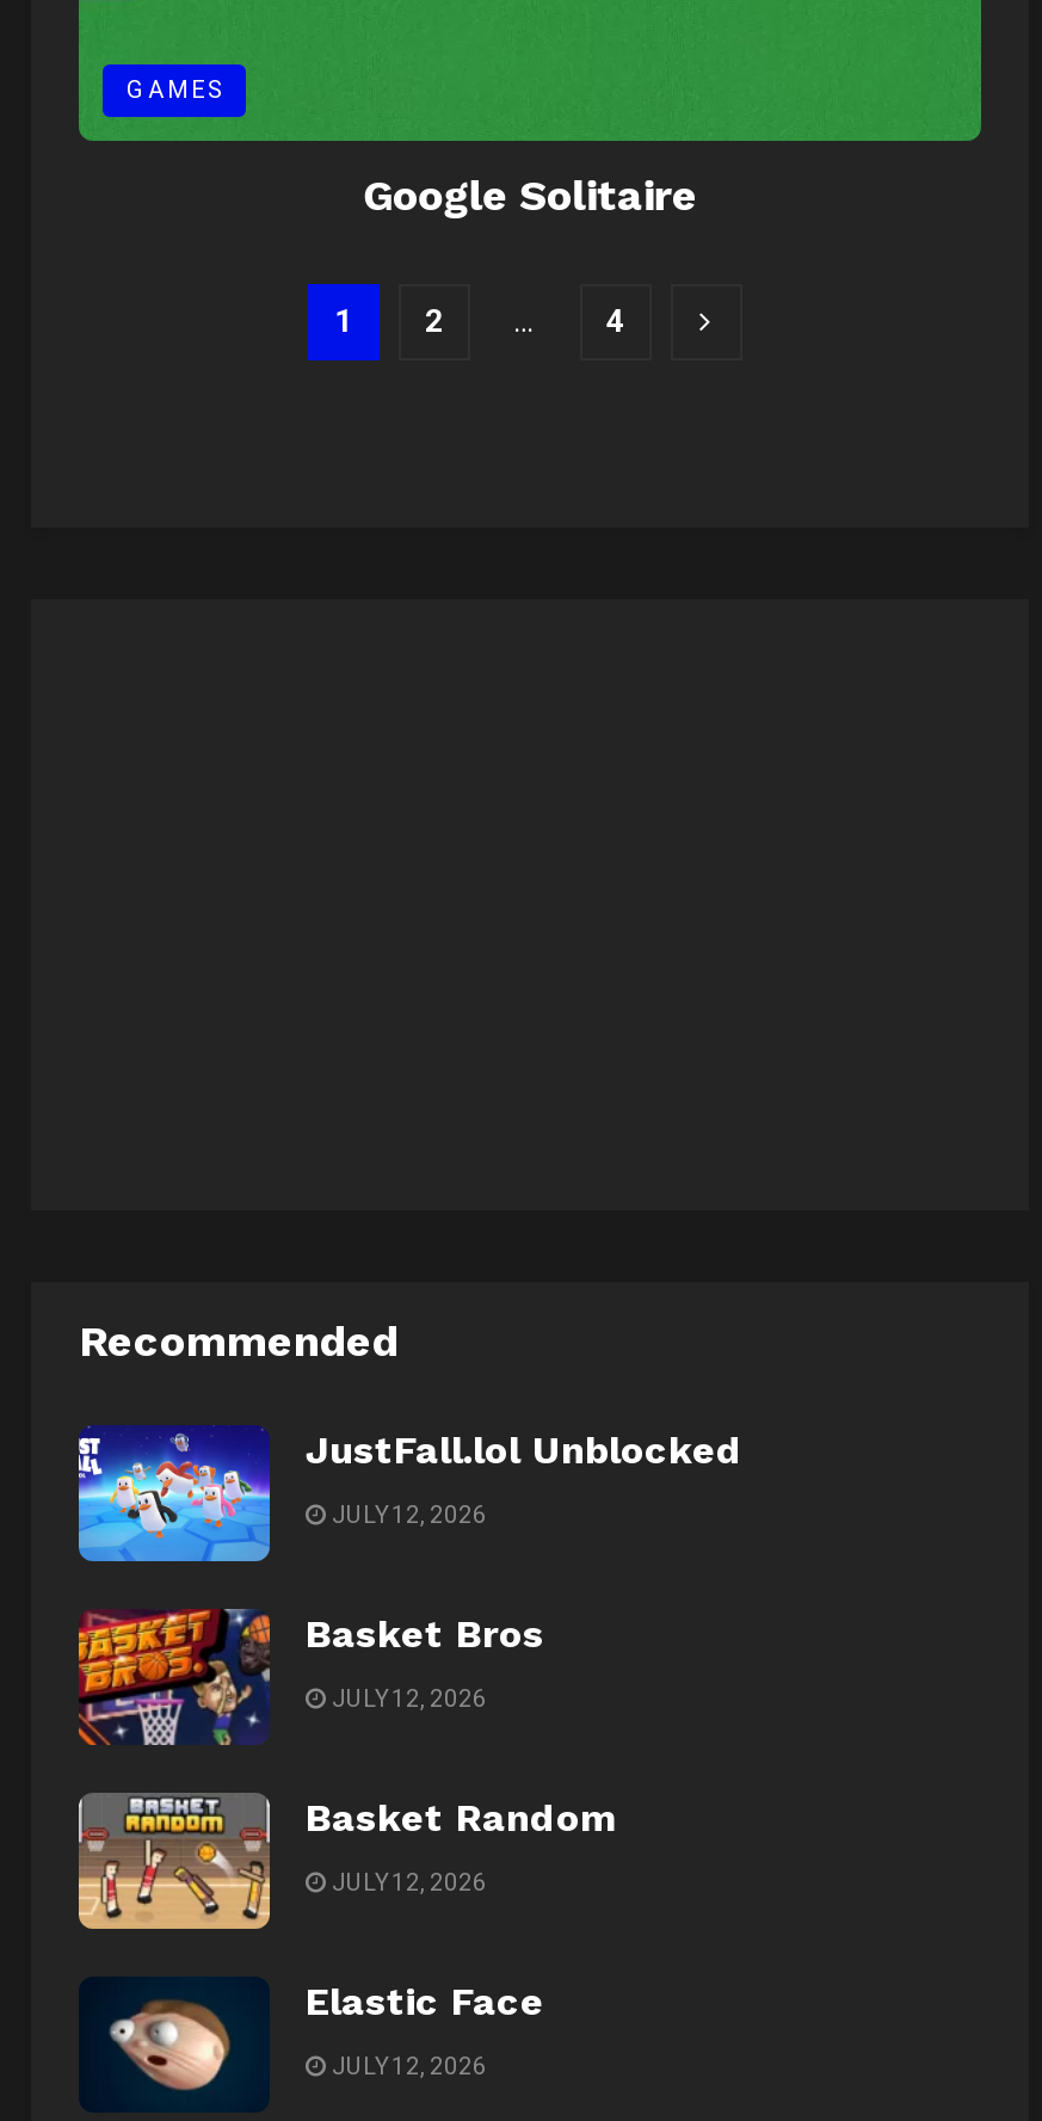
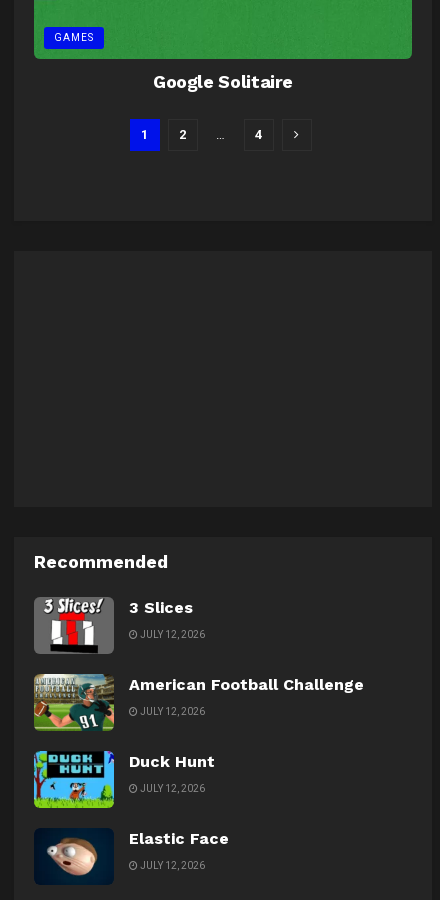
- [image]
- JustFall.lol Unblocked
+ [image]
+ 3 Slices

- [image]
- Basket Bros
+ [image]
+ American Football Challenge

- [image]
- Basket Random
+ [image]
+ Duck Hunt
